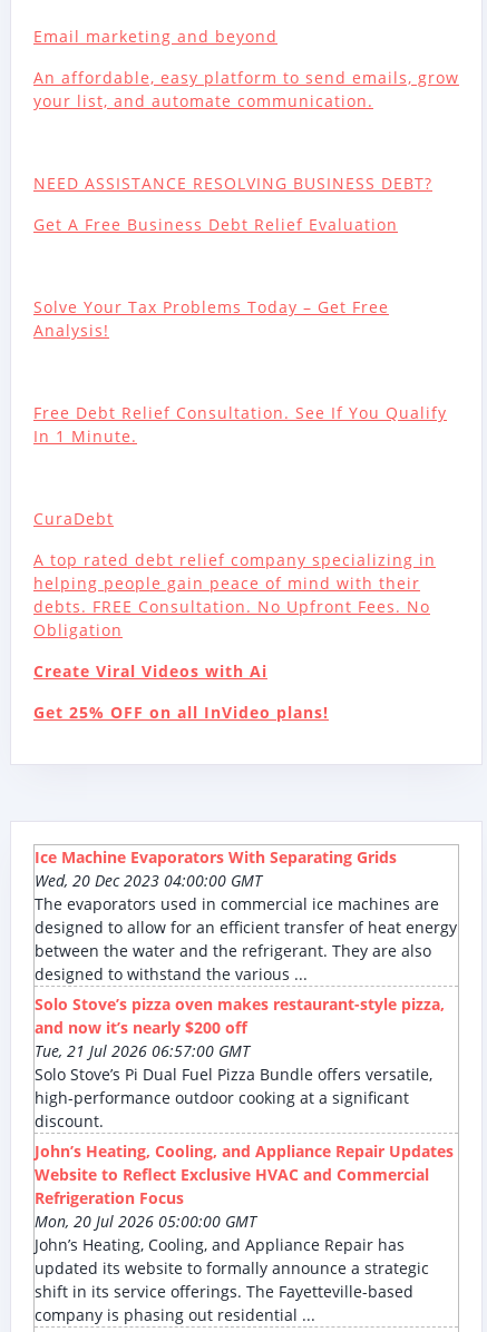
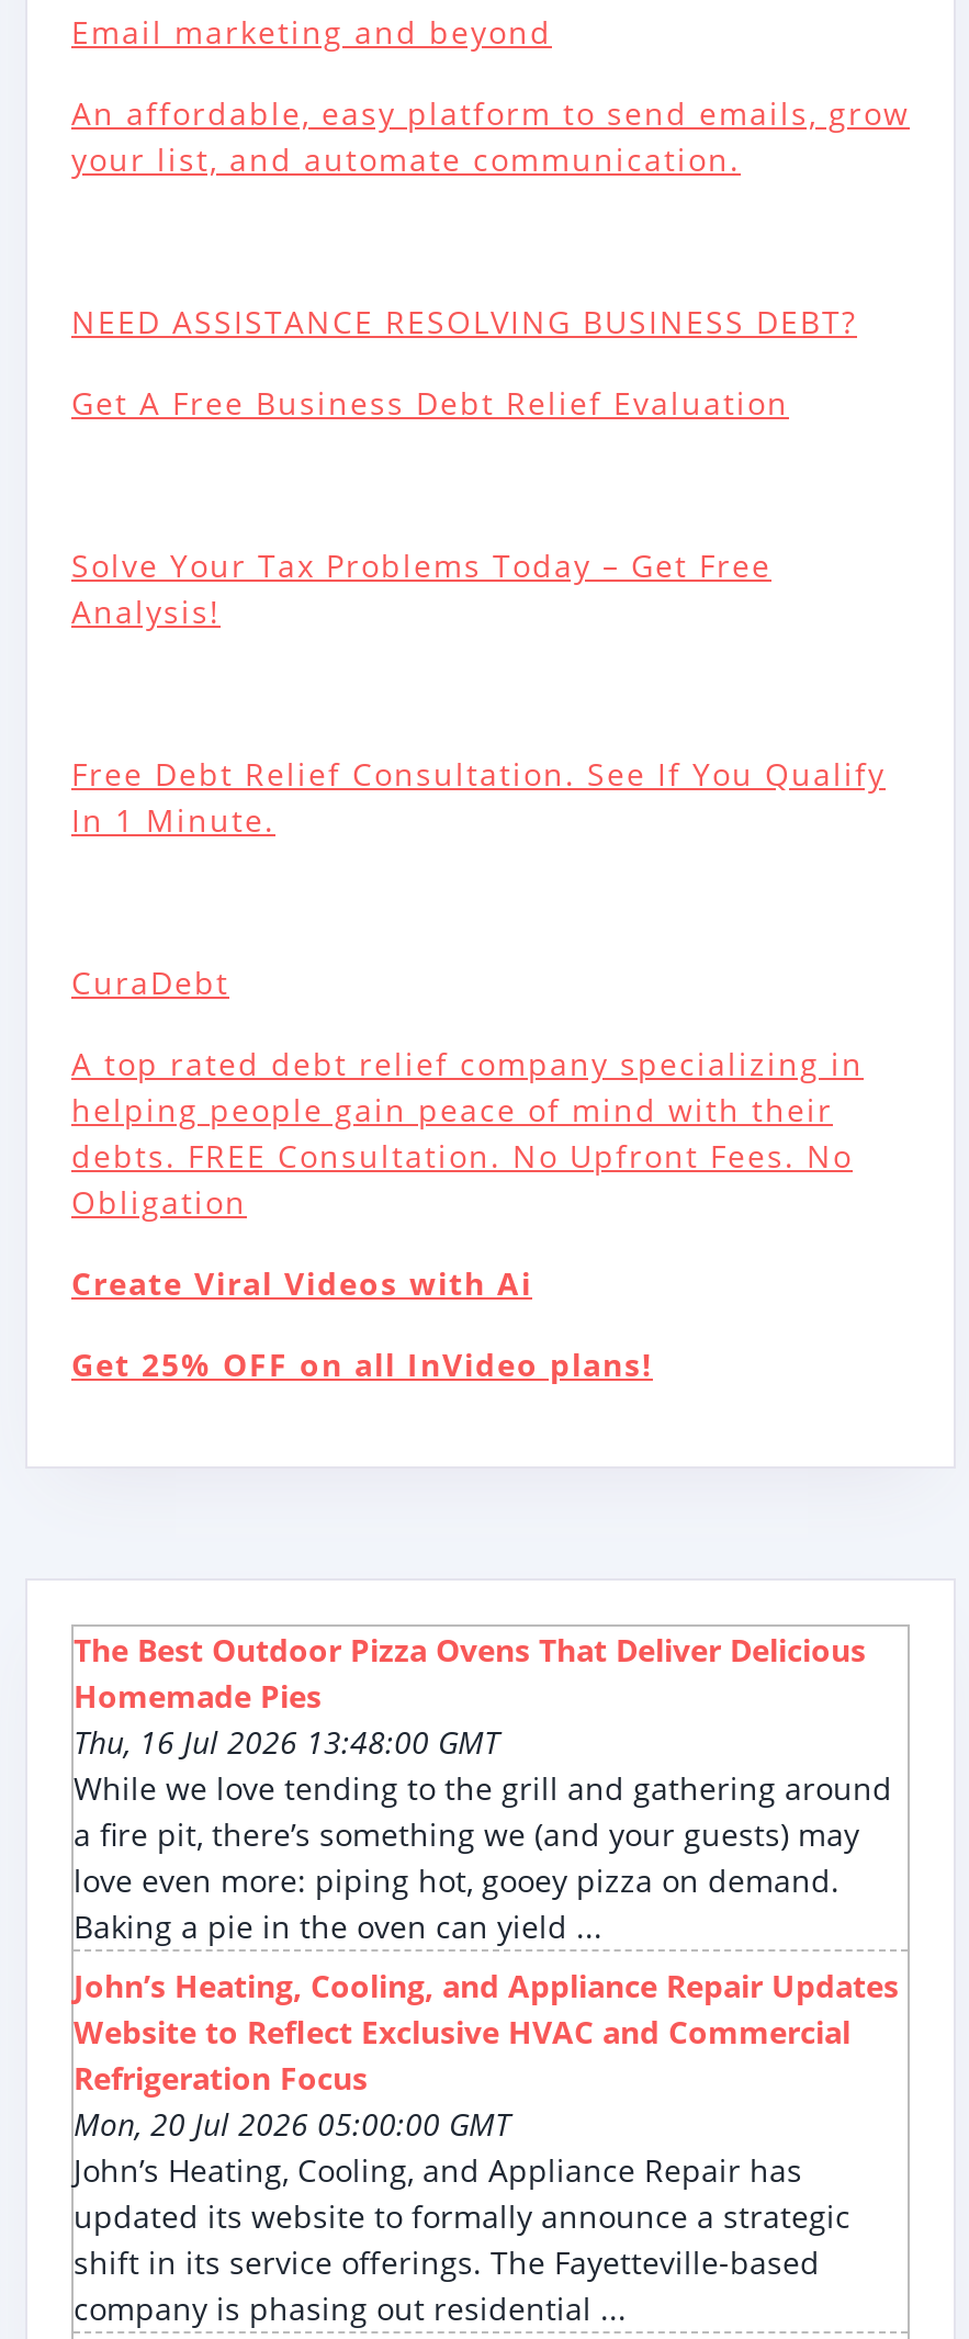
- Ice Machine Evaporators With Separating Grids
- Wed, 20 Dec 2023 04:00:00 GMT
- The evaporators used in commercial ice machines are
- designed to allow for an efficient transfer of heat energy
- between the water and the refrigerant. They are also
- designed to withstand the various ...
- Solo Stove’s pizza oven makes restaurant-style pizza,
- and now it’s nearly $200 off
- Tue, 21 Jul 2026 06:57:00 GMT
- Solo Stove’s Pi Dual Fuel Pizza Bundle offers versatile,
- high-performance outdoor cooking at a significant
- discount.
+ The Best Outdoor Pizza Ovens That Deliver Delicious
+ Homemade Pies
+ Thu, 16 Jul 2026 13:48:00 GMT
+ While we love tending to the grill and gathering around
+ a fire pit, there’s something we (and your guests) may
+ love even more: piping hot, gooey pizza on demand.
+ Baking a pie in the oven can yield ...
